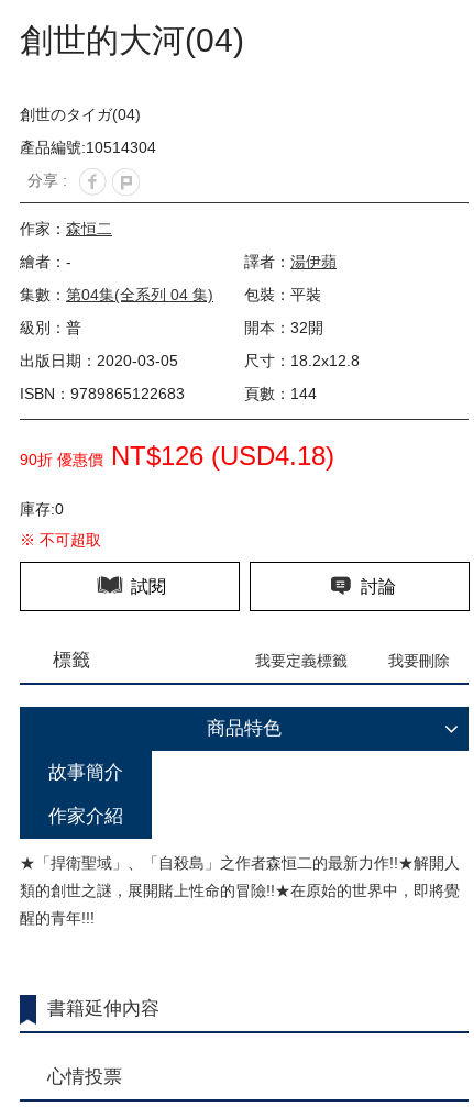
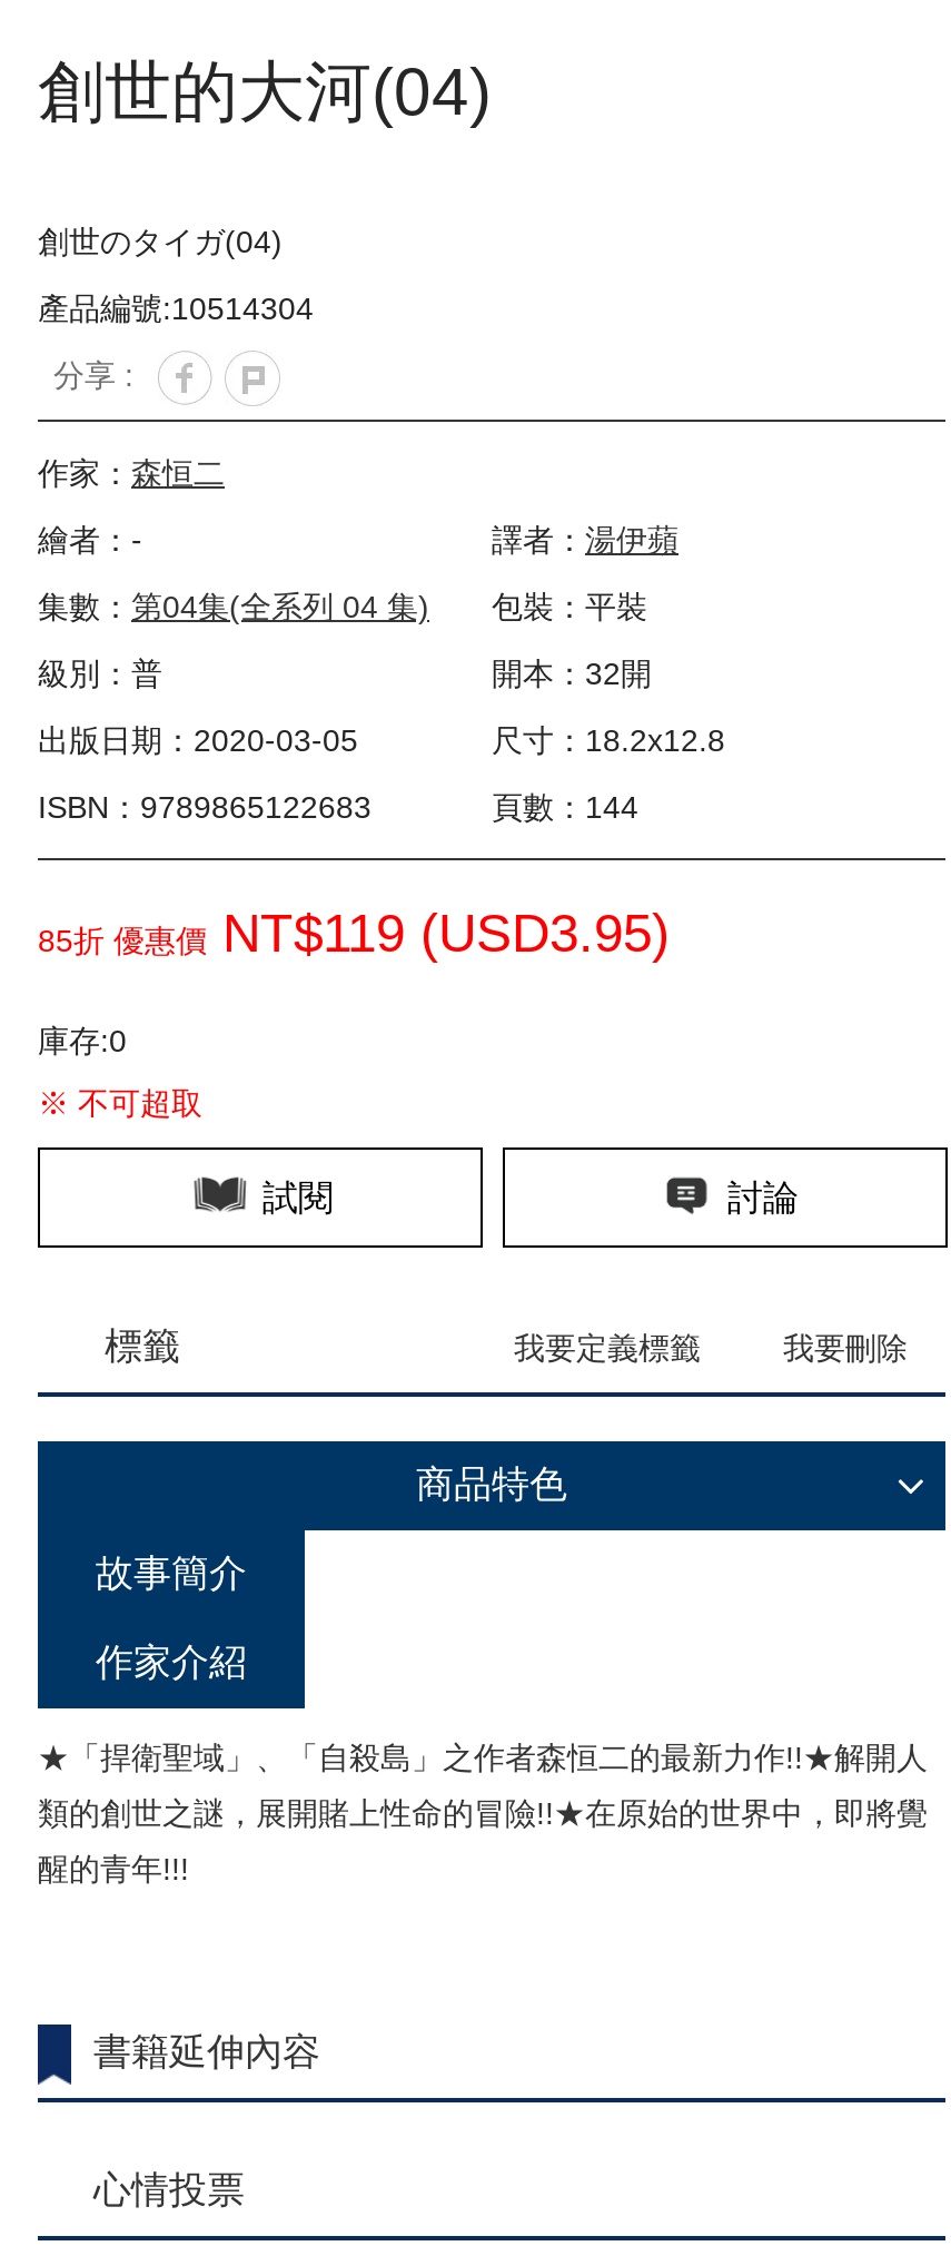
- 90折 優惠價NT$126 (USD4.18)
+ 85折 優惠價NT$119 (USD3.95)
